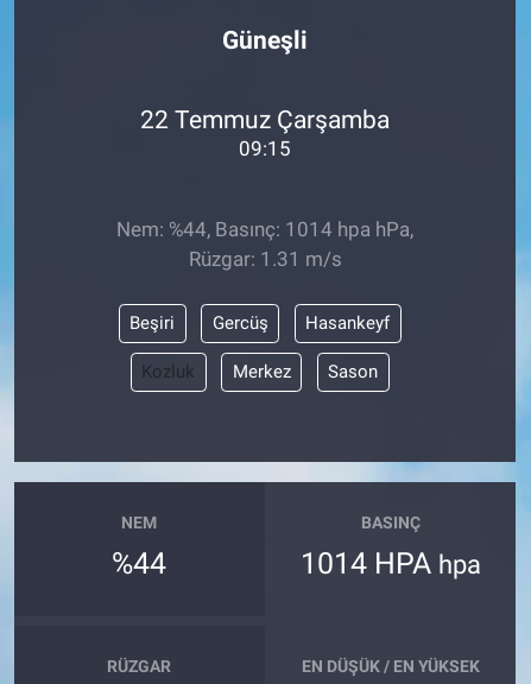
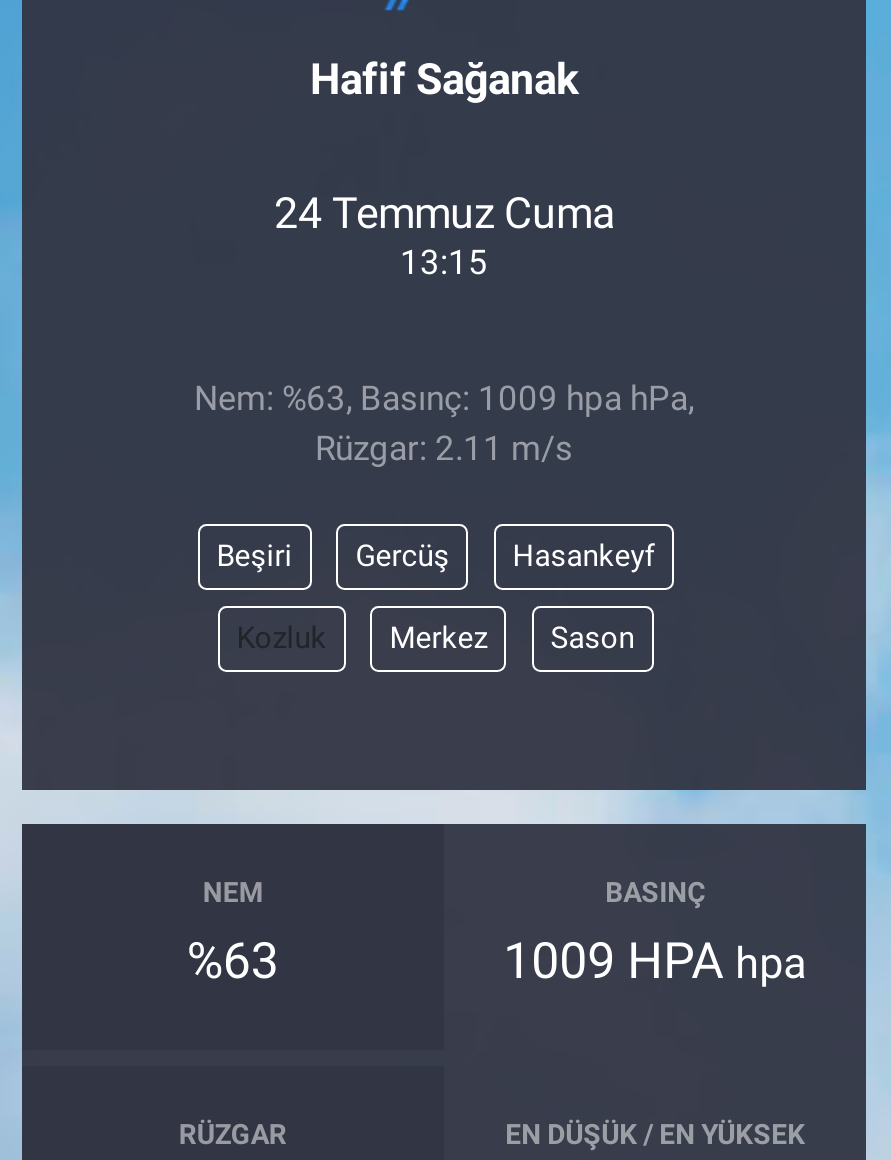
- Güneşli
+ Hafif Sağanak

- 22 Temmuz Çarşamba
- 09:15
+ 24 Temmuz Cuma
+ 13:15

- Nem: %44, Basınç: 1014 hpa hPa,
- Rüzgar: 1.31 m/s
+ Nem: %63, Basınç: 1009 hpa hPa,
+ Rüzgar: 2.11 m/s

- %44
+ %63

- 1014 HPA hpa
+ 1009 HPA hpa
